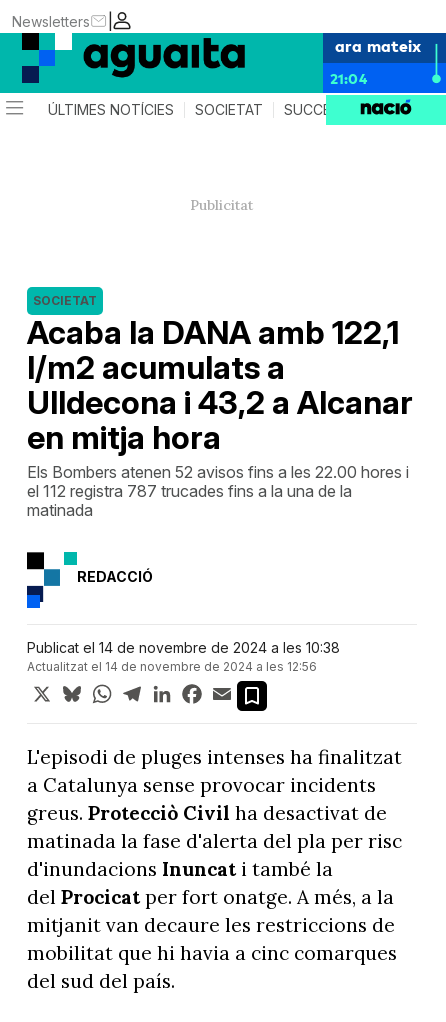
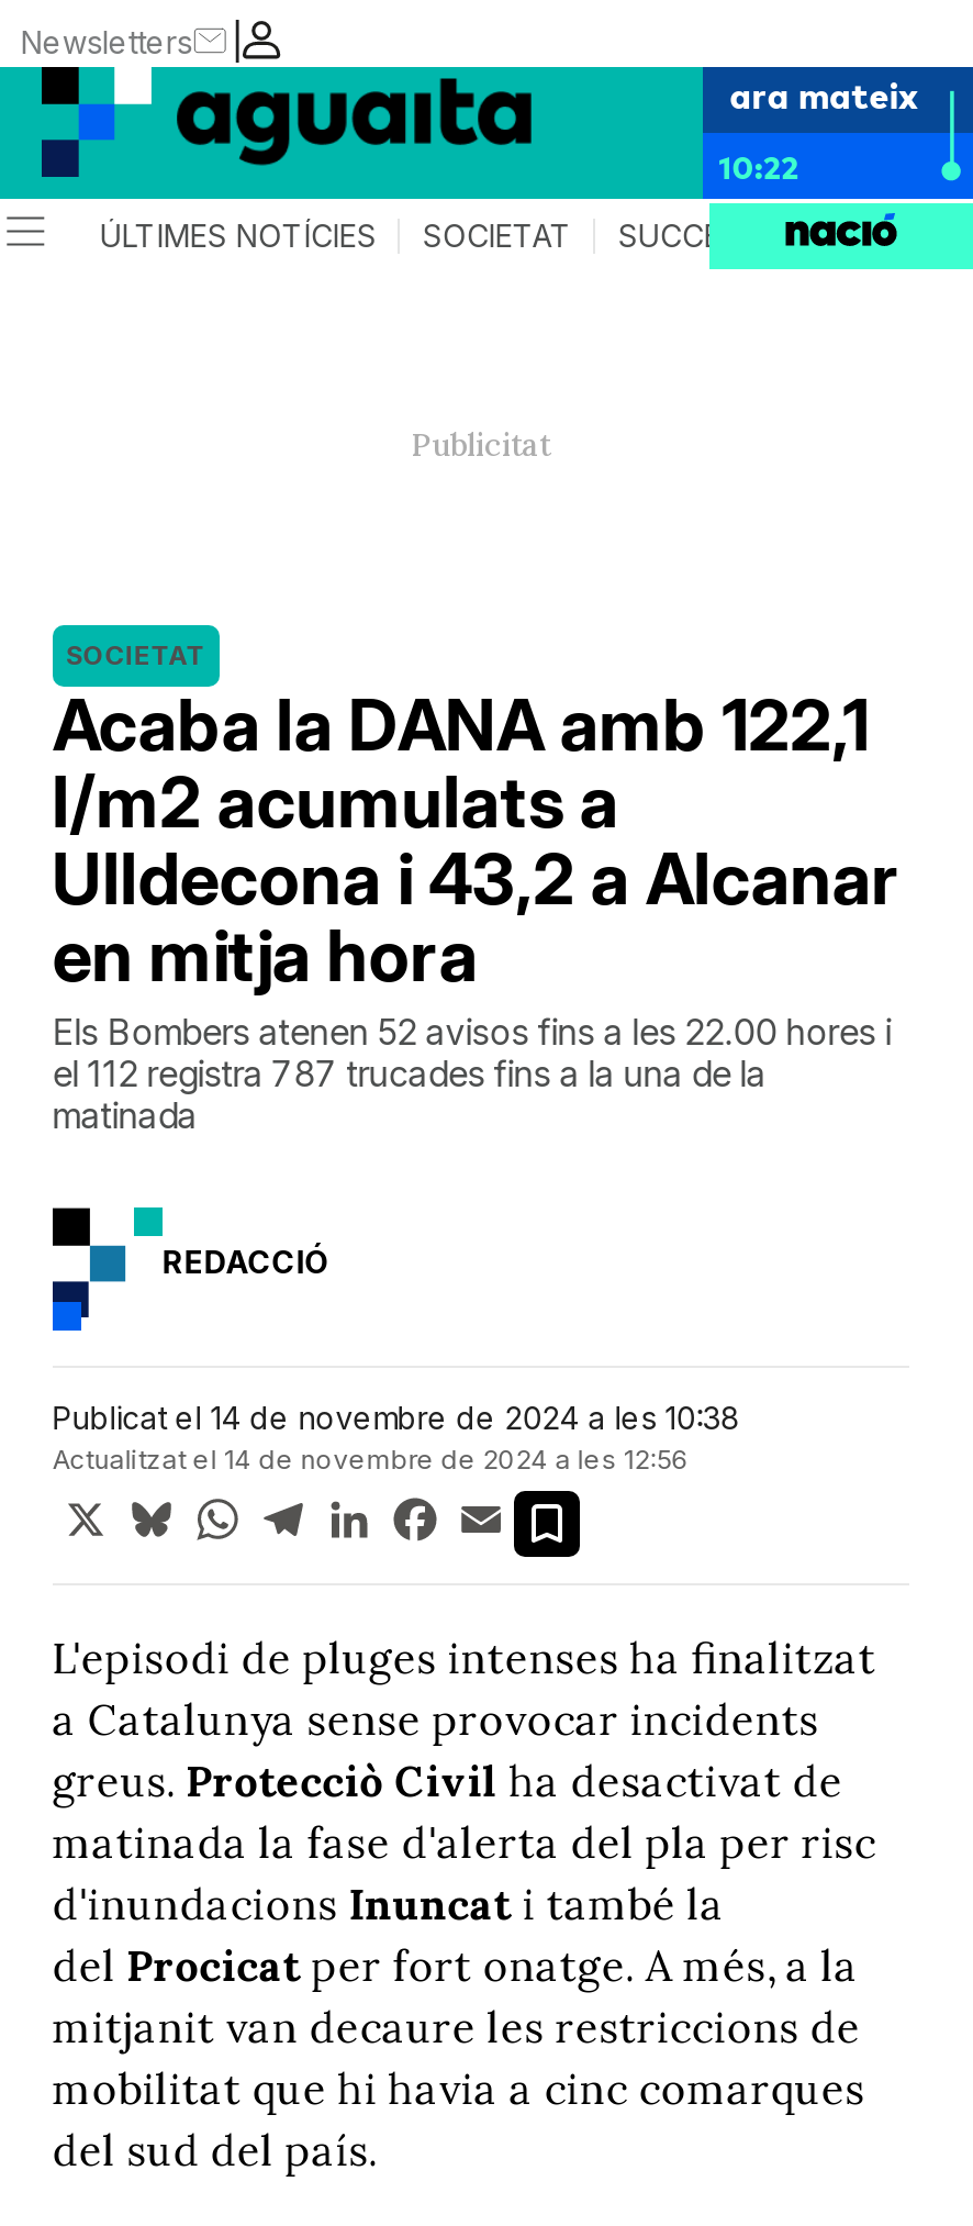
- 21:04
+ 10:22
